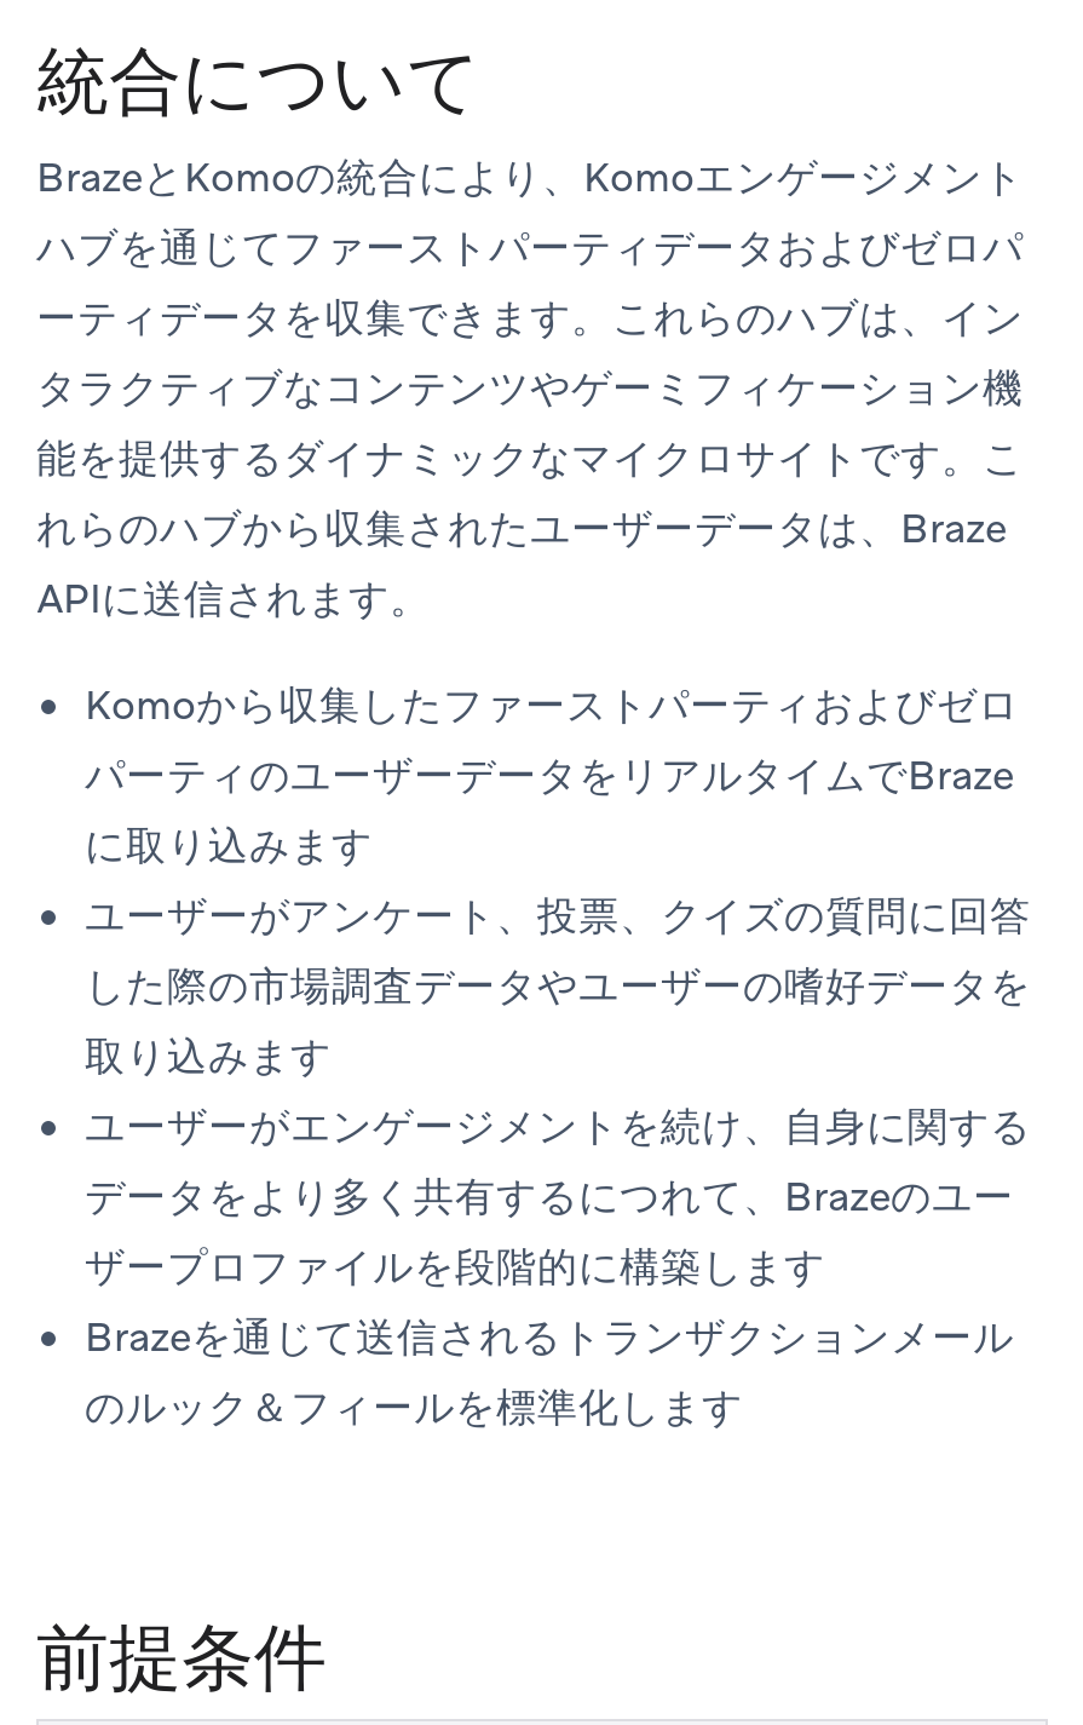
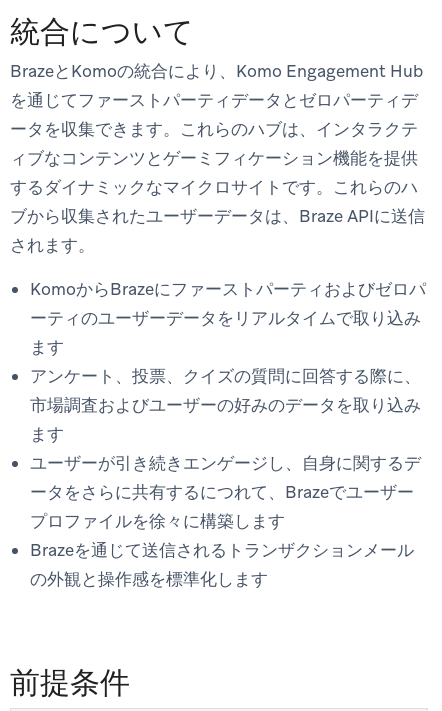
- BrazeとKomoの統合により、Komoエンゲージメント
- ハブを通じてファーストパーティデータおよびゼロパ
- ーティデータを収集できます。これらのハブは、イン
- タラクティブなコンテンツやゲーミフィケーション機
- 能を提供するダイナミックなマイクロサイトです。こ
- れらのハブから収集されたユーザーデータは、Braze
- APIに送信されます。
+ BrazeとKomoの統合により、Komo Engagement Hub
+ を通じてファーストパーティデータとゼロパーティデ
+ ータを収集できます。これらのハブは、インタラクテ
+ ィブなコンテンツとゲーミフィケーション機能を提供
+ するダイナミックなマイクロサイトです。これらのハ
+ ブから収集されたユーザーデータは、Braze APIに送信
+ されます。

- Komoから収集したファーストパーティおよびゼロ
- パーティのユーザーデータをリアルタイムでBraze
- に取り込みます
- ユーザーがアンケート、投票、クイズの質問に回答
- した際の市場調査データやユーザーの嗜好データを
- 取り込みます
- ユーザーがエンゲージメントを続け、自身に関する
- データをより多く共有するにつれて、Brazeのユー
- ザープロファイルを段階的に構築します
+ KomoからBrazeにファーストパーティおよびゼロパ
+ ーティのユーザーデータをリアルタイムで取り込み
+ ます
+ アンケート、投票、クイズの質問に回答する際に、
+ 市場調査およびユーザーの好みのデータを取り込み
+ ます
+ ユーザーが引き続きエンゲージし、自身に関するデ
+ ータをさらに共有するにつれて、Brazeでユーザー
+ プロファイルを徐々に構築します

- のルック＆フィールを標準化します
+ の外観と操作感を標準化します
